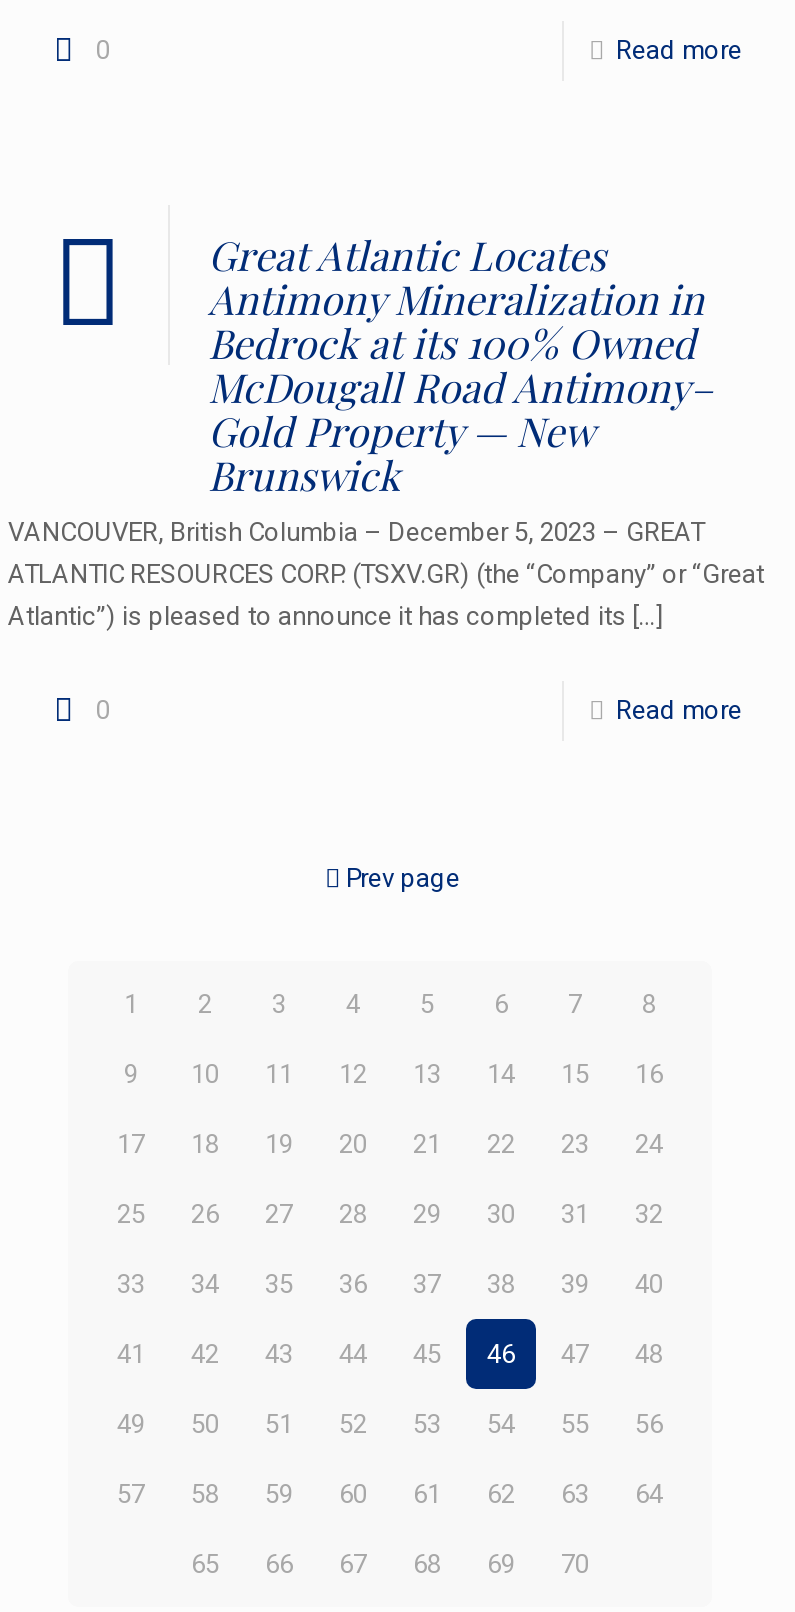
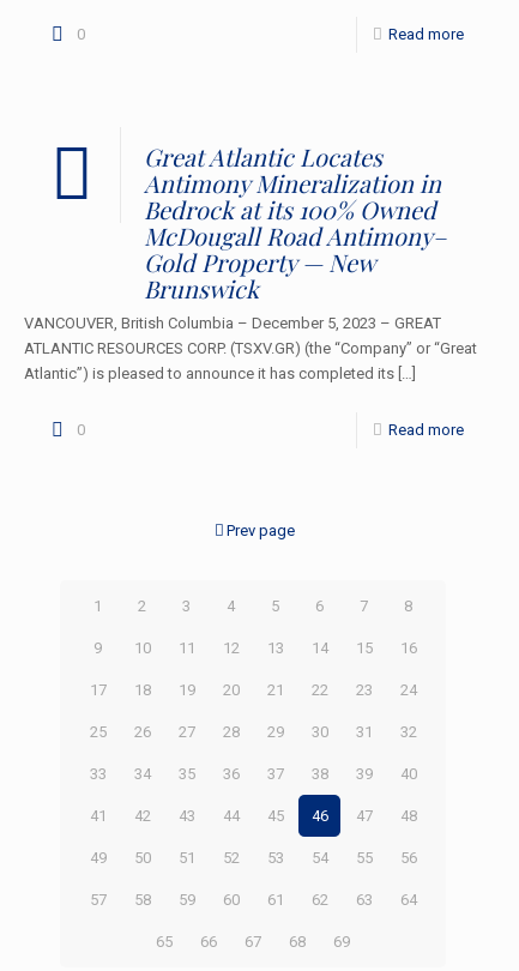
- 70
